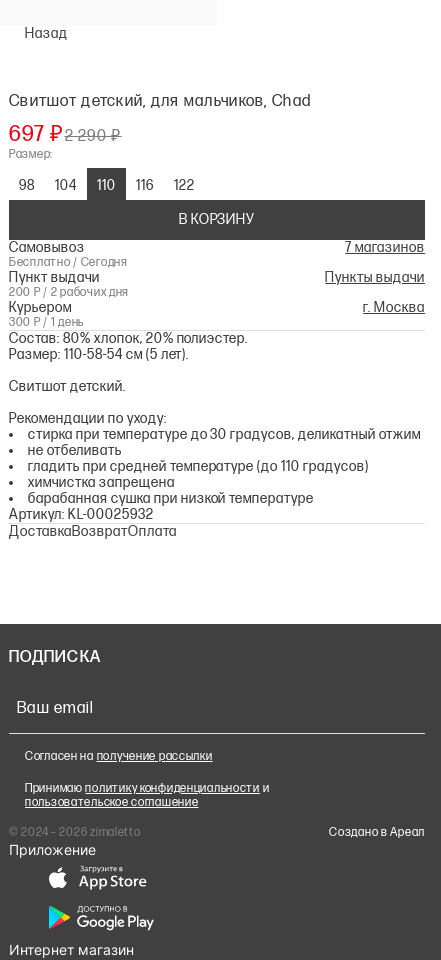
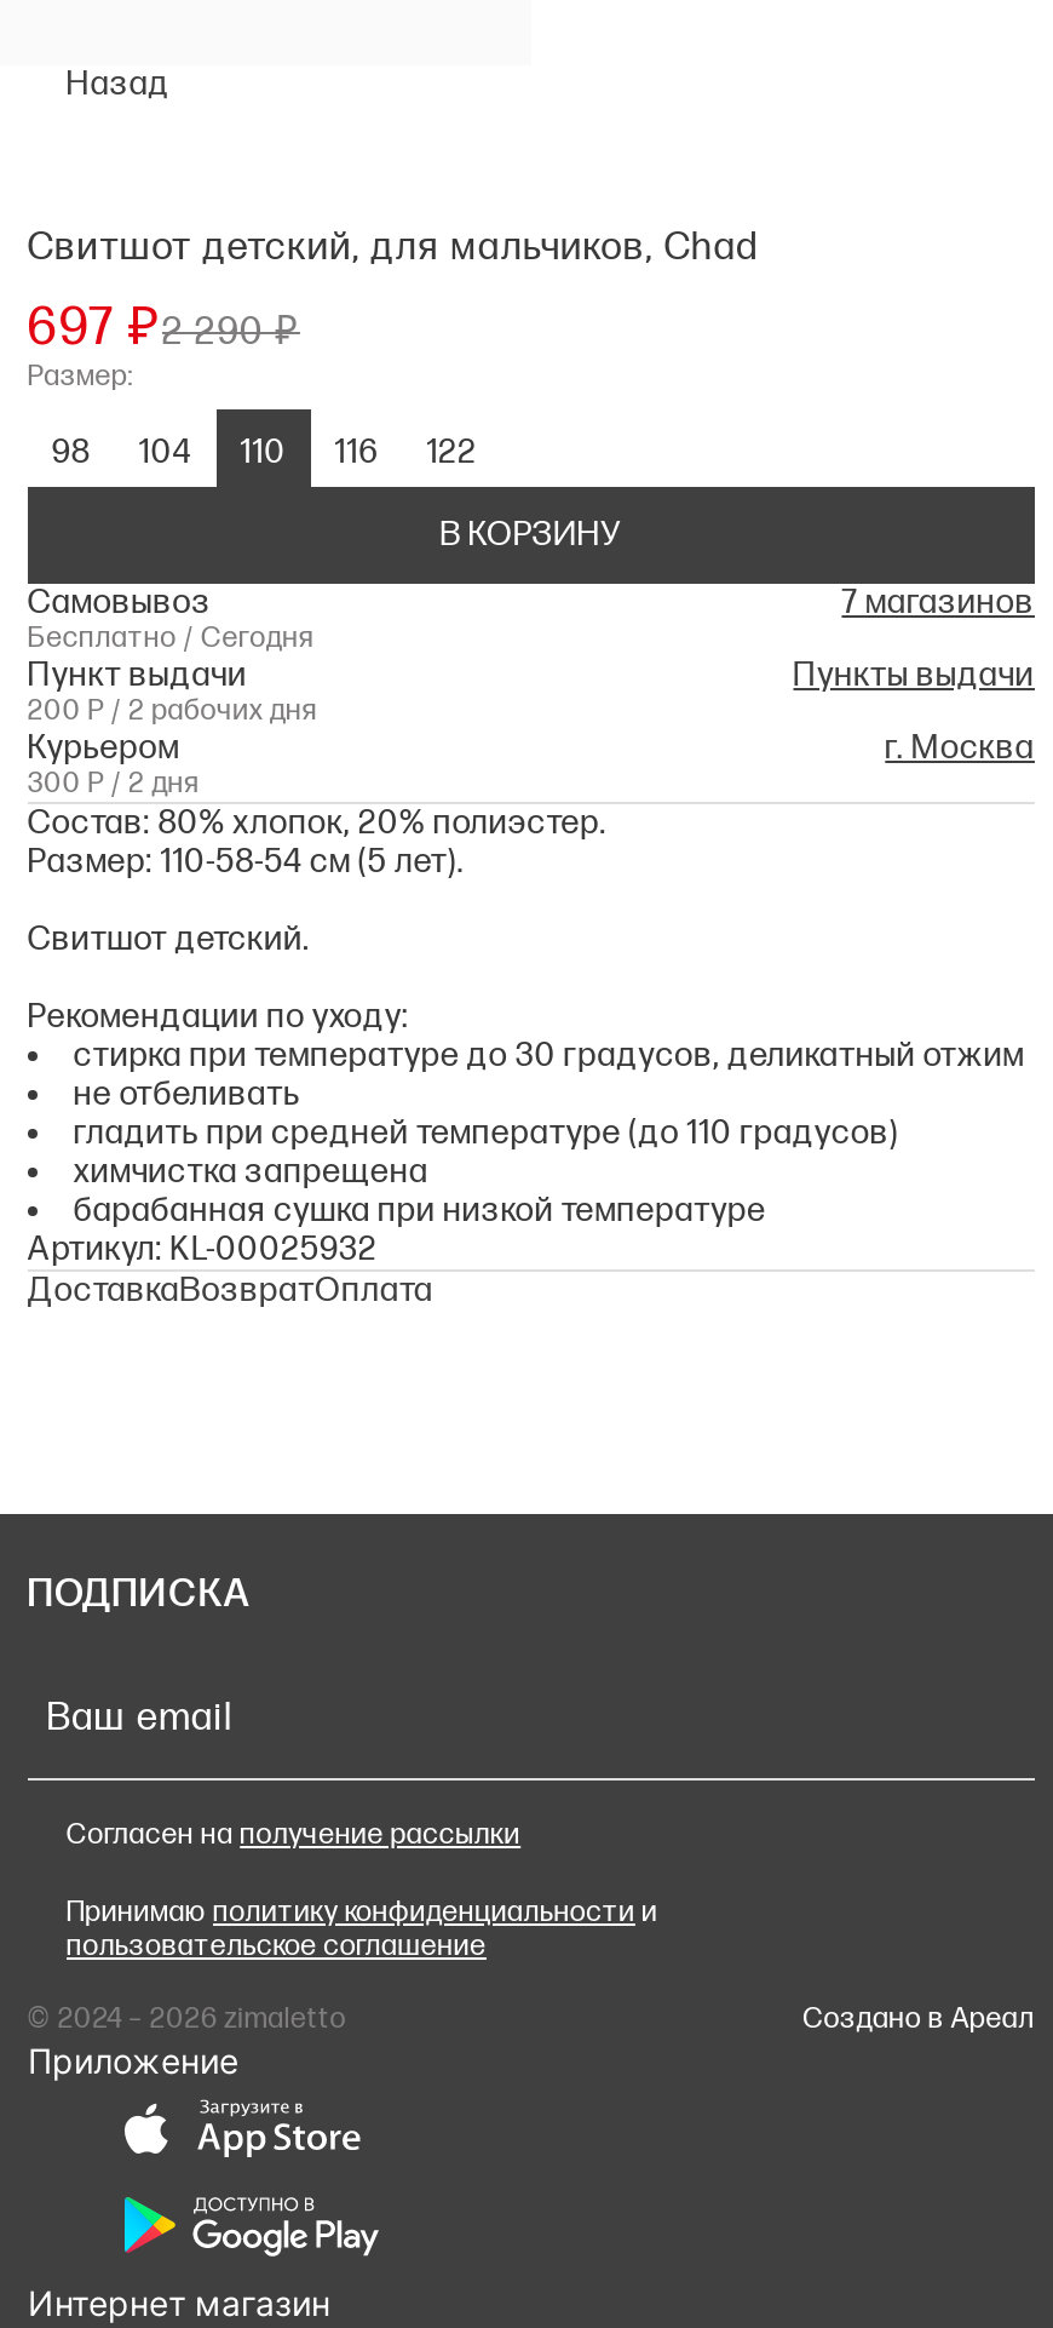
- 300 Р / 1 день
+ 300 Р / 2 дня
